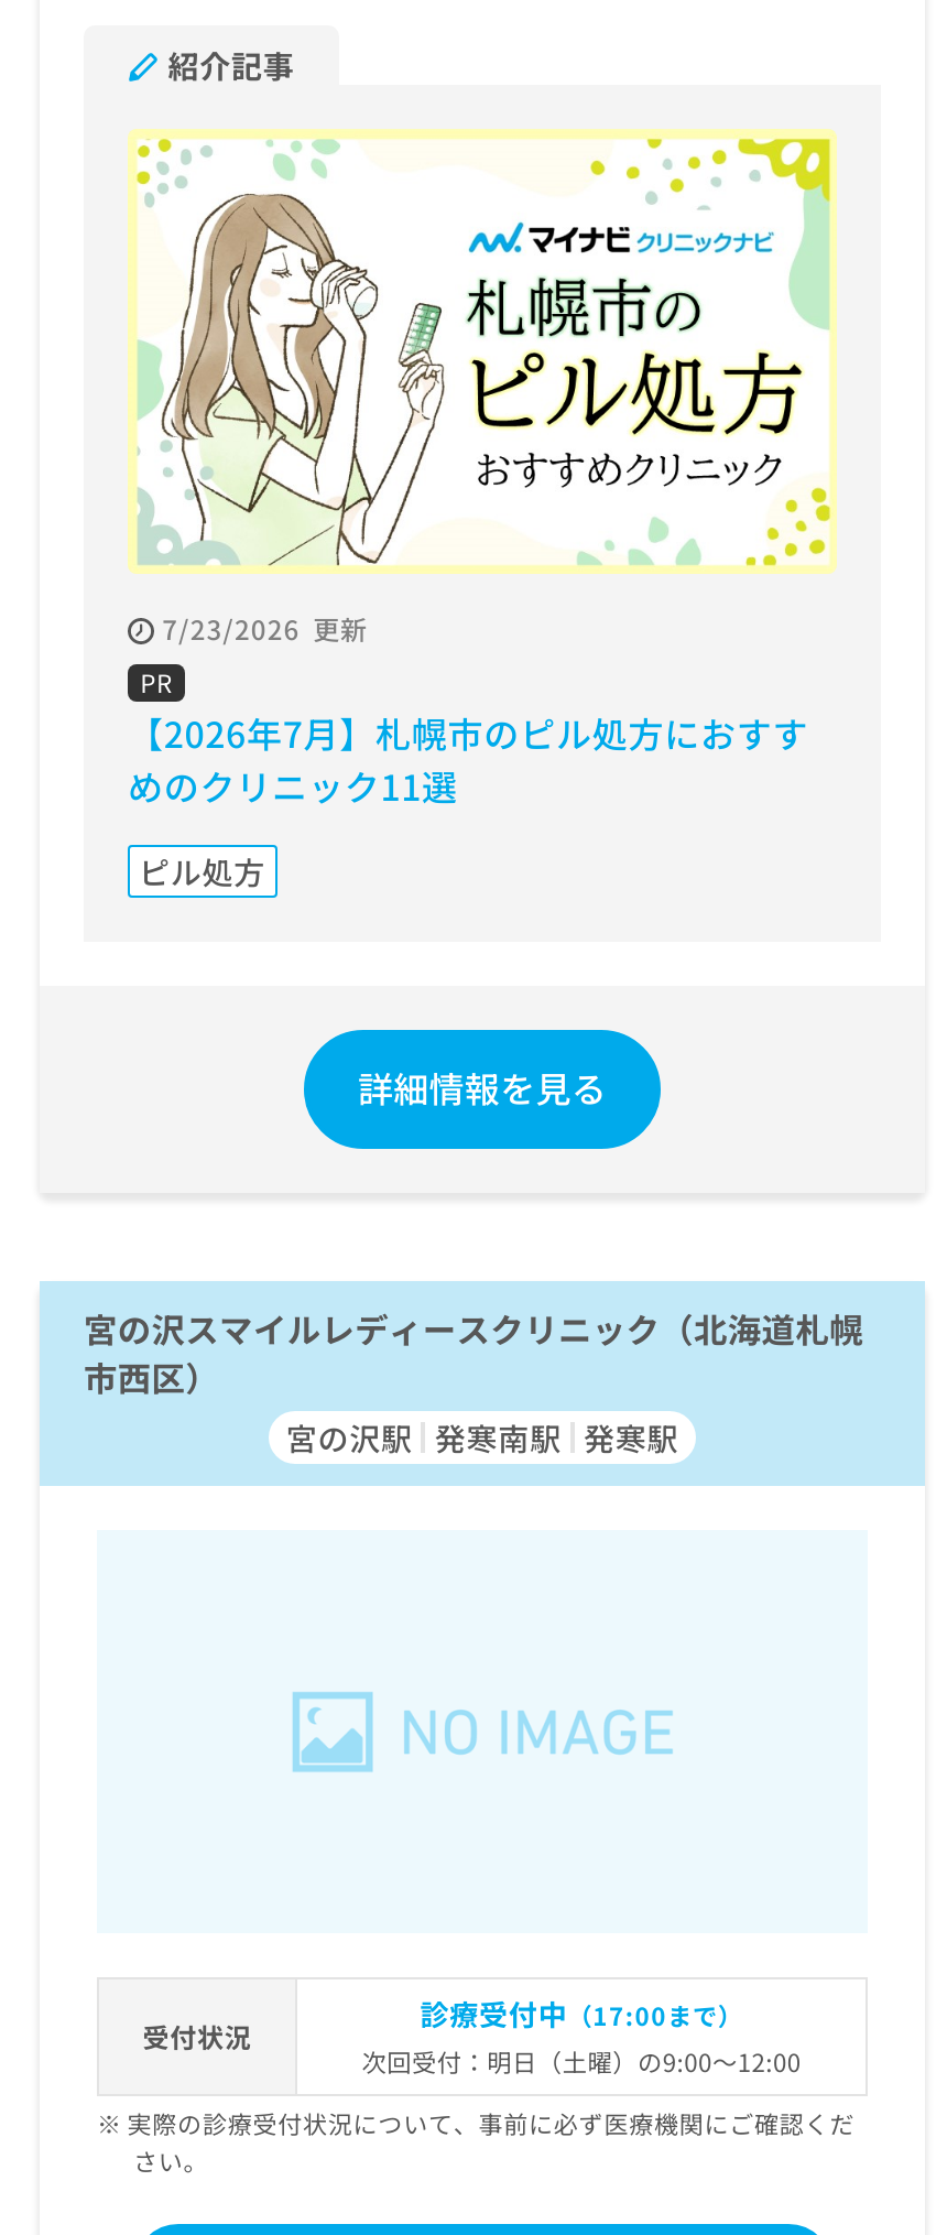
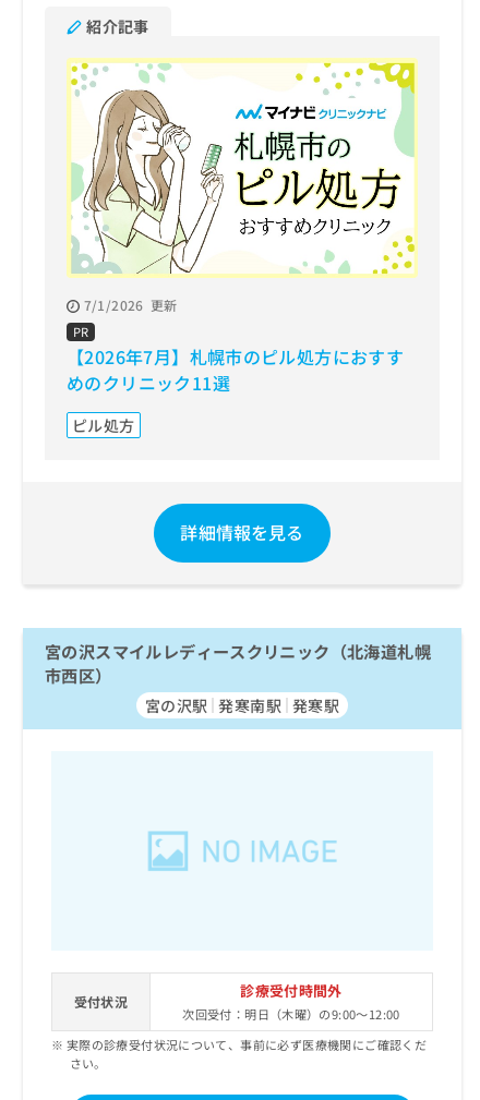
- 7/23/2026 更新
+ 7/1/2026 更新

- 診療受付中（17:00まで）
- 次回受付：明日（土曜）の9:00～12:00
+ 診療受付時間外
+ 次回受付：明日（木曜）の9:00～12:00
